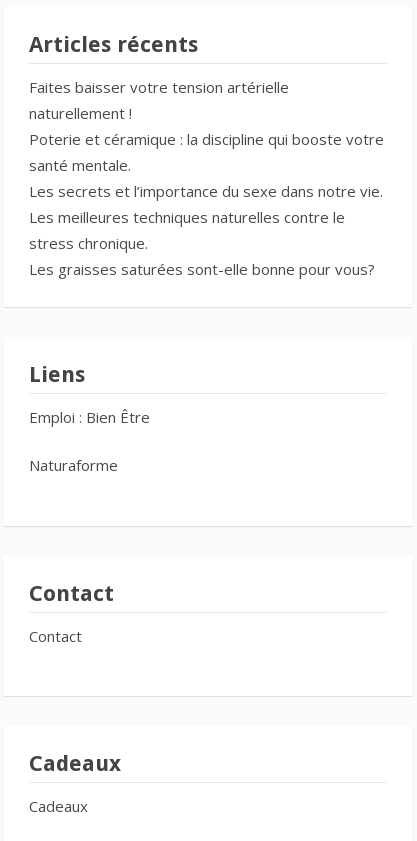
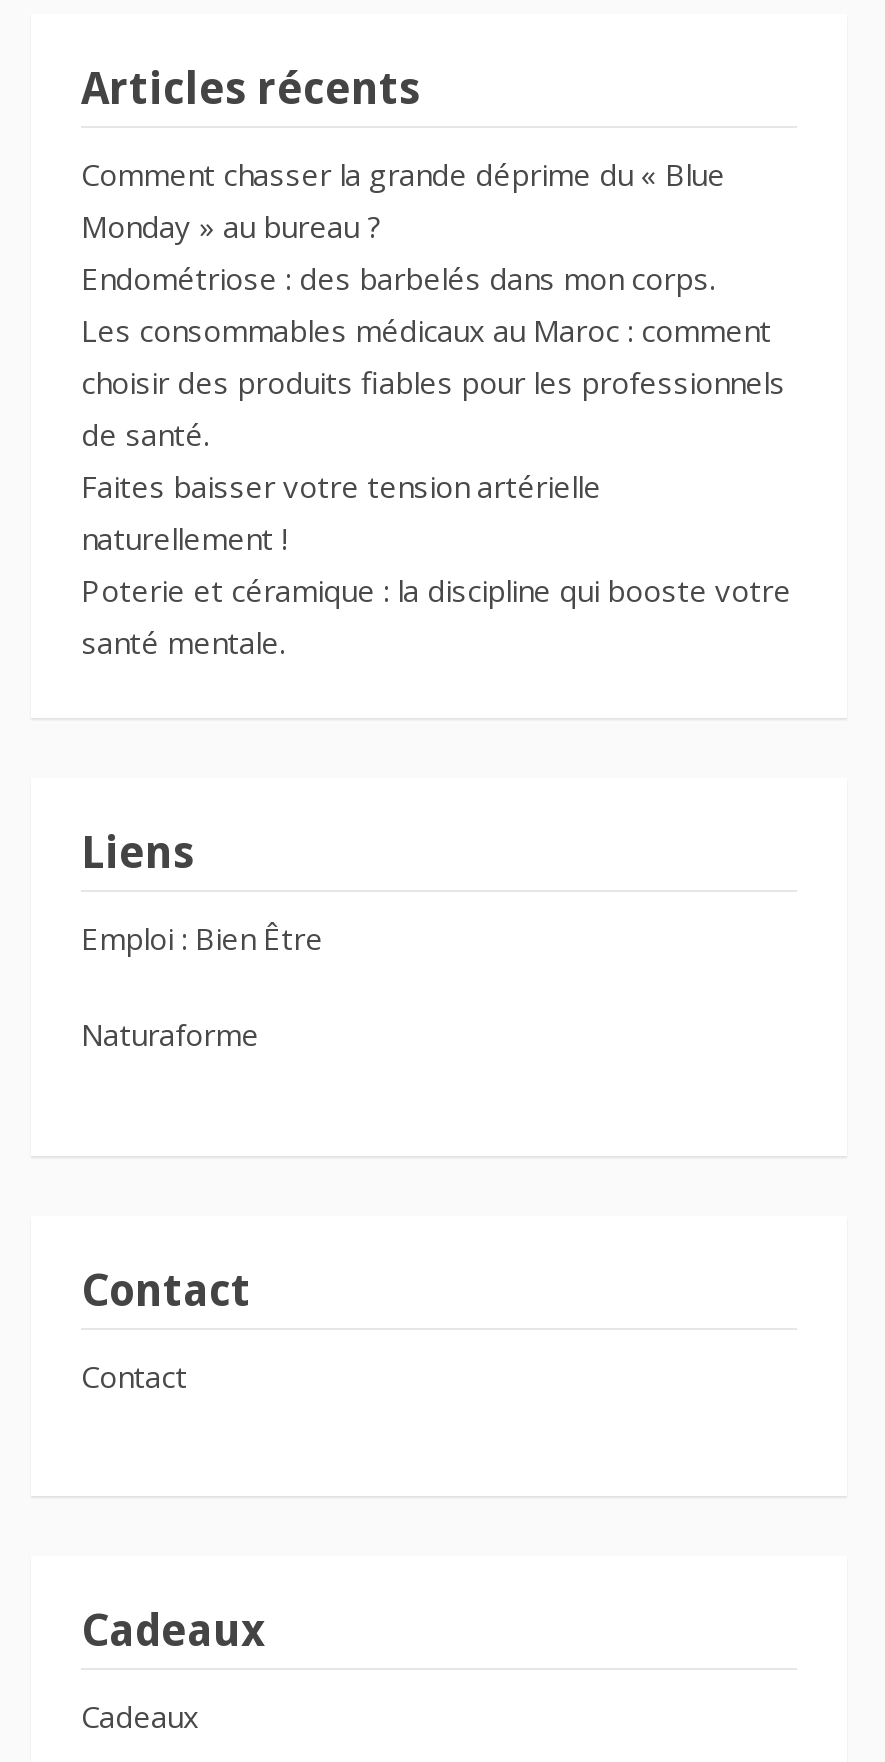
+ Comment chasser la grande déprime du « Blue
+ Monday » au bureau ?
+ Endométriose : des barbelés dans mon corps.
+ Les consommables médicaux au Maroc : comment
+ choisir des produits fiables pour les professionnels
+ de santé.

moved down: Faites baisser votre tension artérielle | naturellement ! | Poterie et céramique : la discipline qui booste votre | santé mentale.

- Les secrets et l’importance du sexe dans notre vie.
- Les meilleures techniques naturelles contre le
- stress chronique.
- Les graisses saturées sont-elle bonne pour vous?
